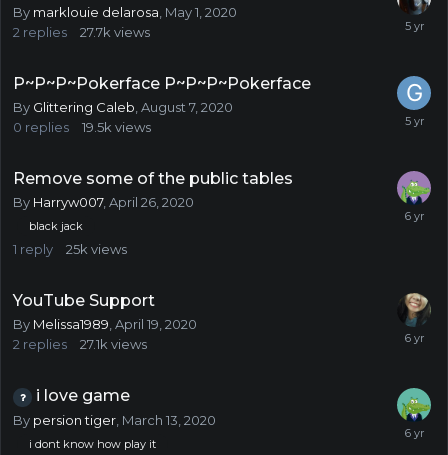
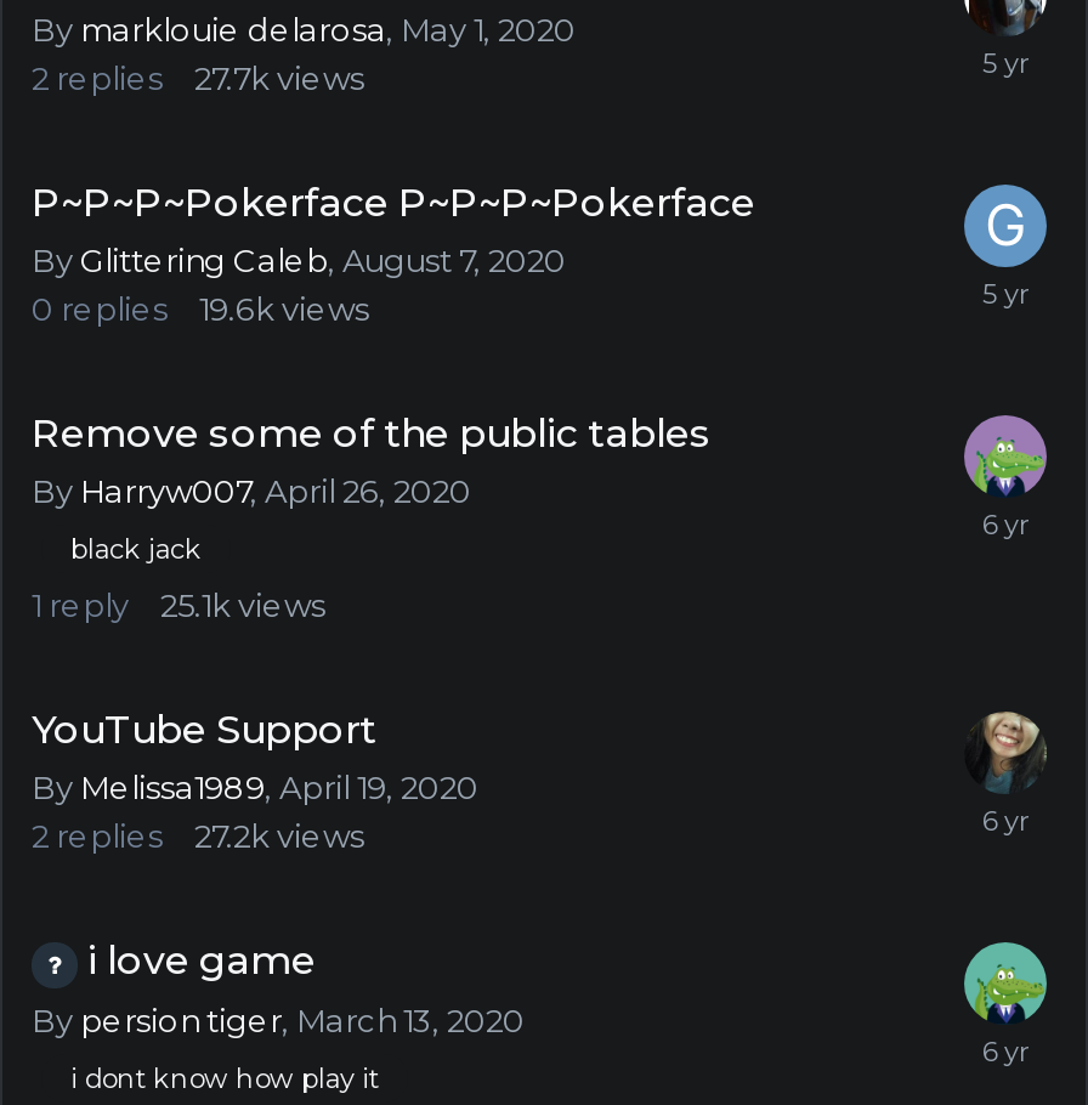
- 19.5k views
+ 19.6k views

- 1 reply 25k views
+ 1 reply 25.1k views

- 2 replies 27.1k views
+ 2 replies 27.2k views
